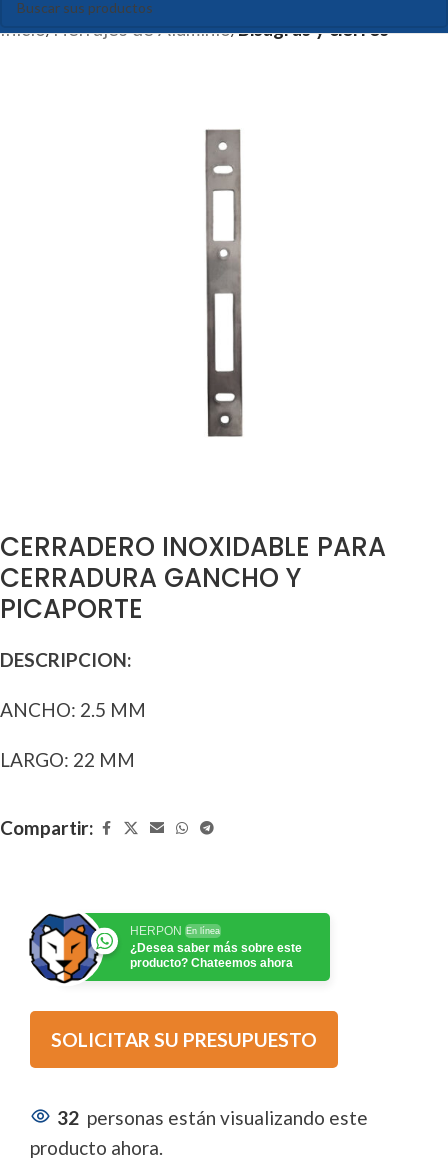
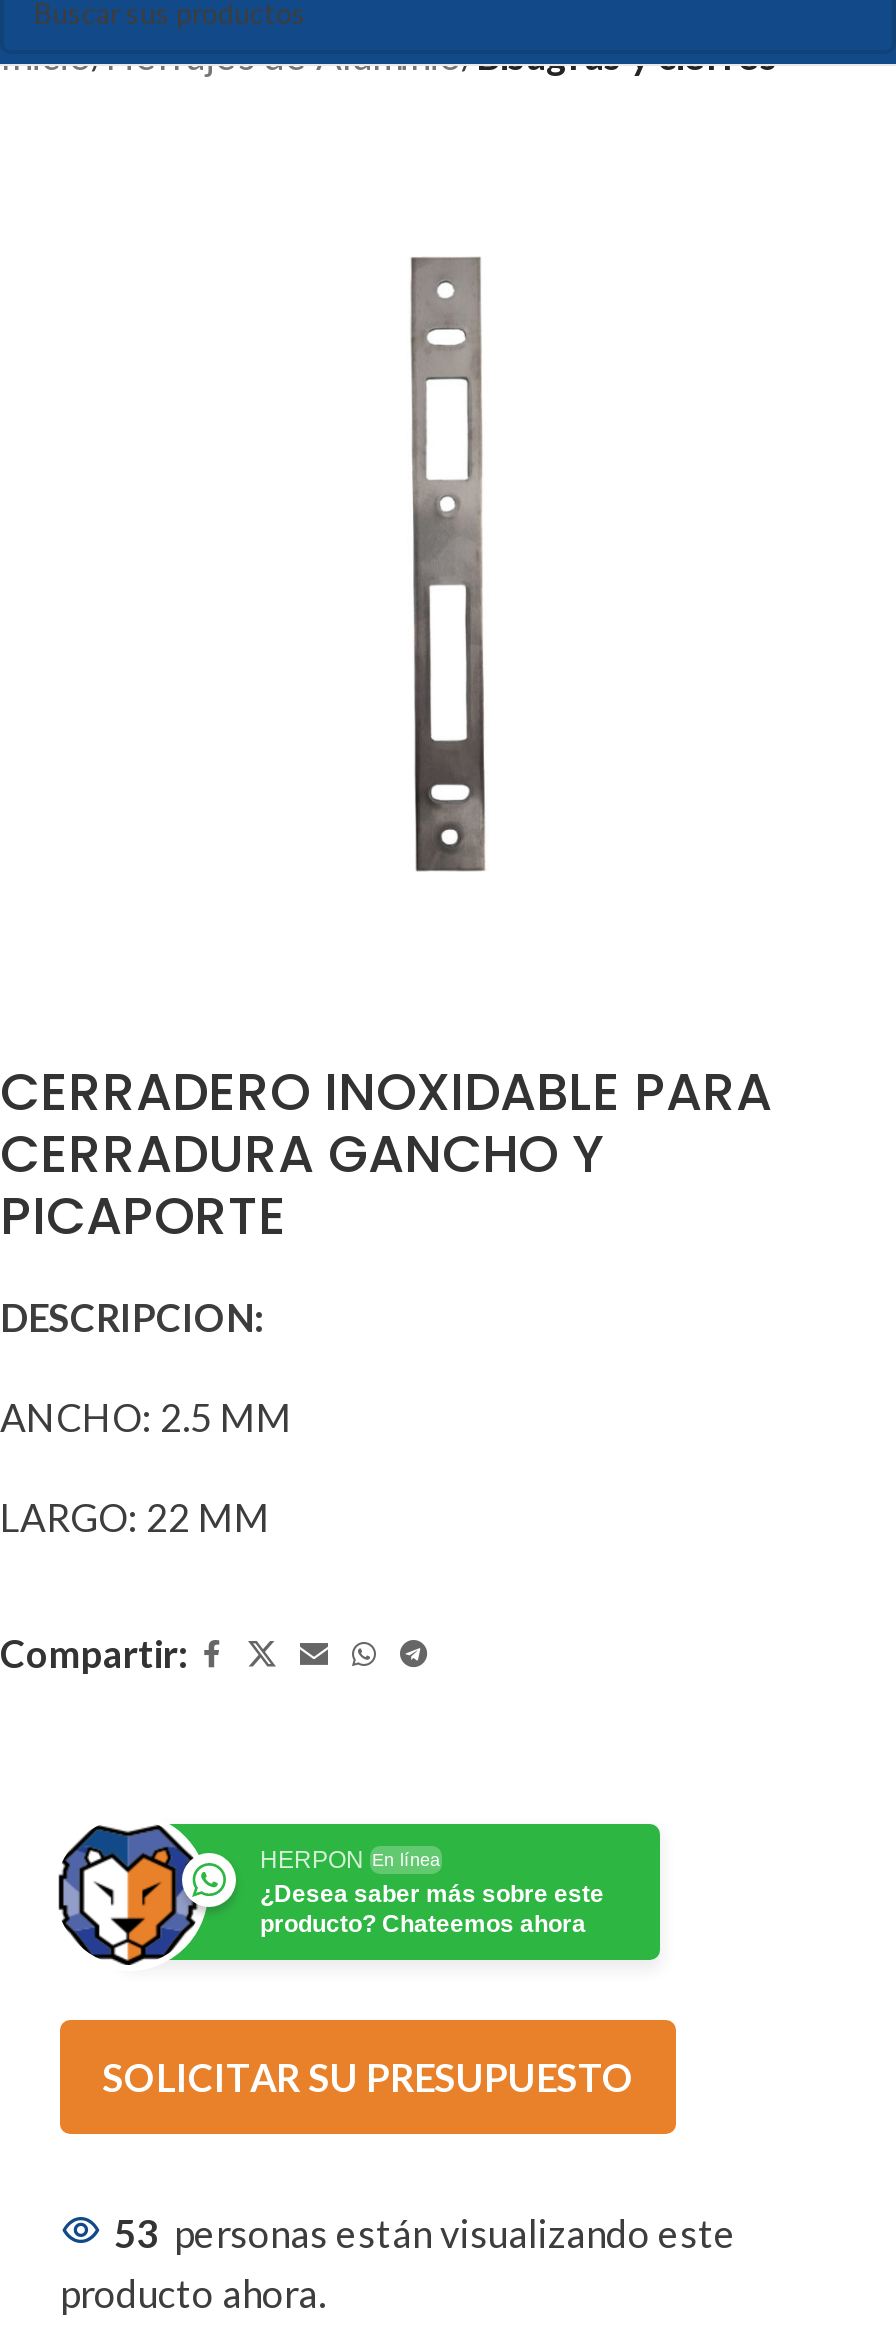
- 32 personas están visualizando este
+ 53 personas están visualizando este
